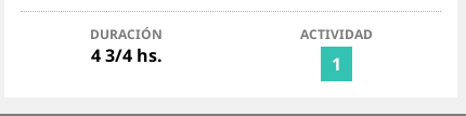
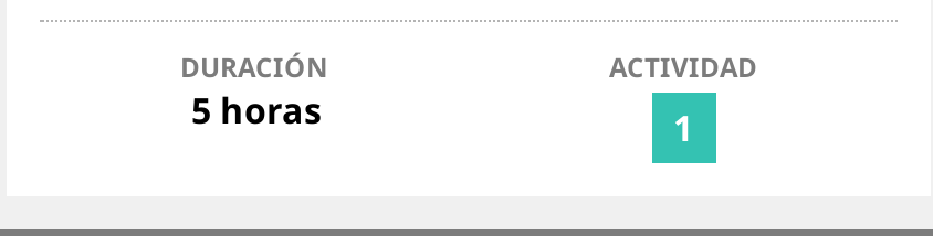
- 4 3/4 hs.
+ 5 horas
